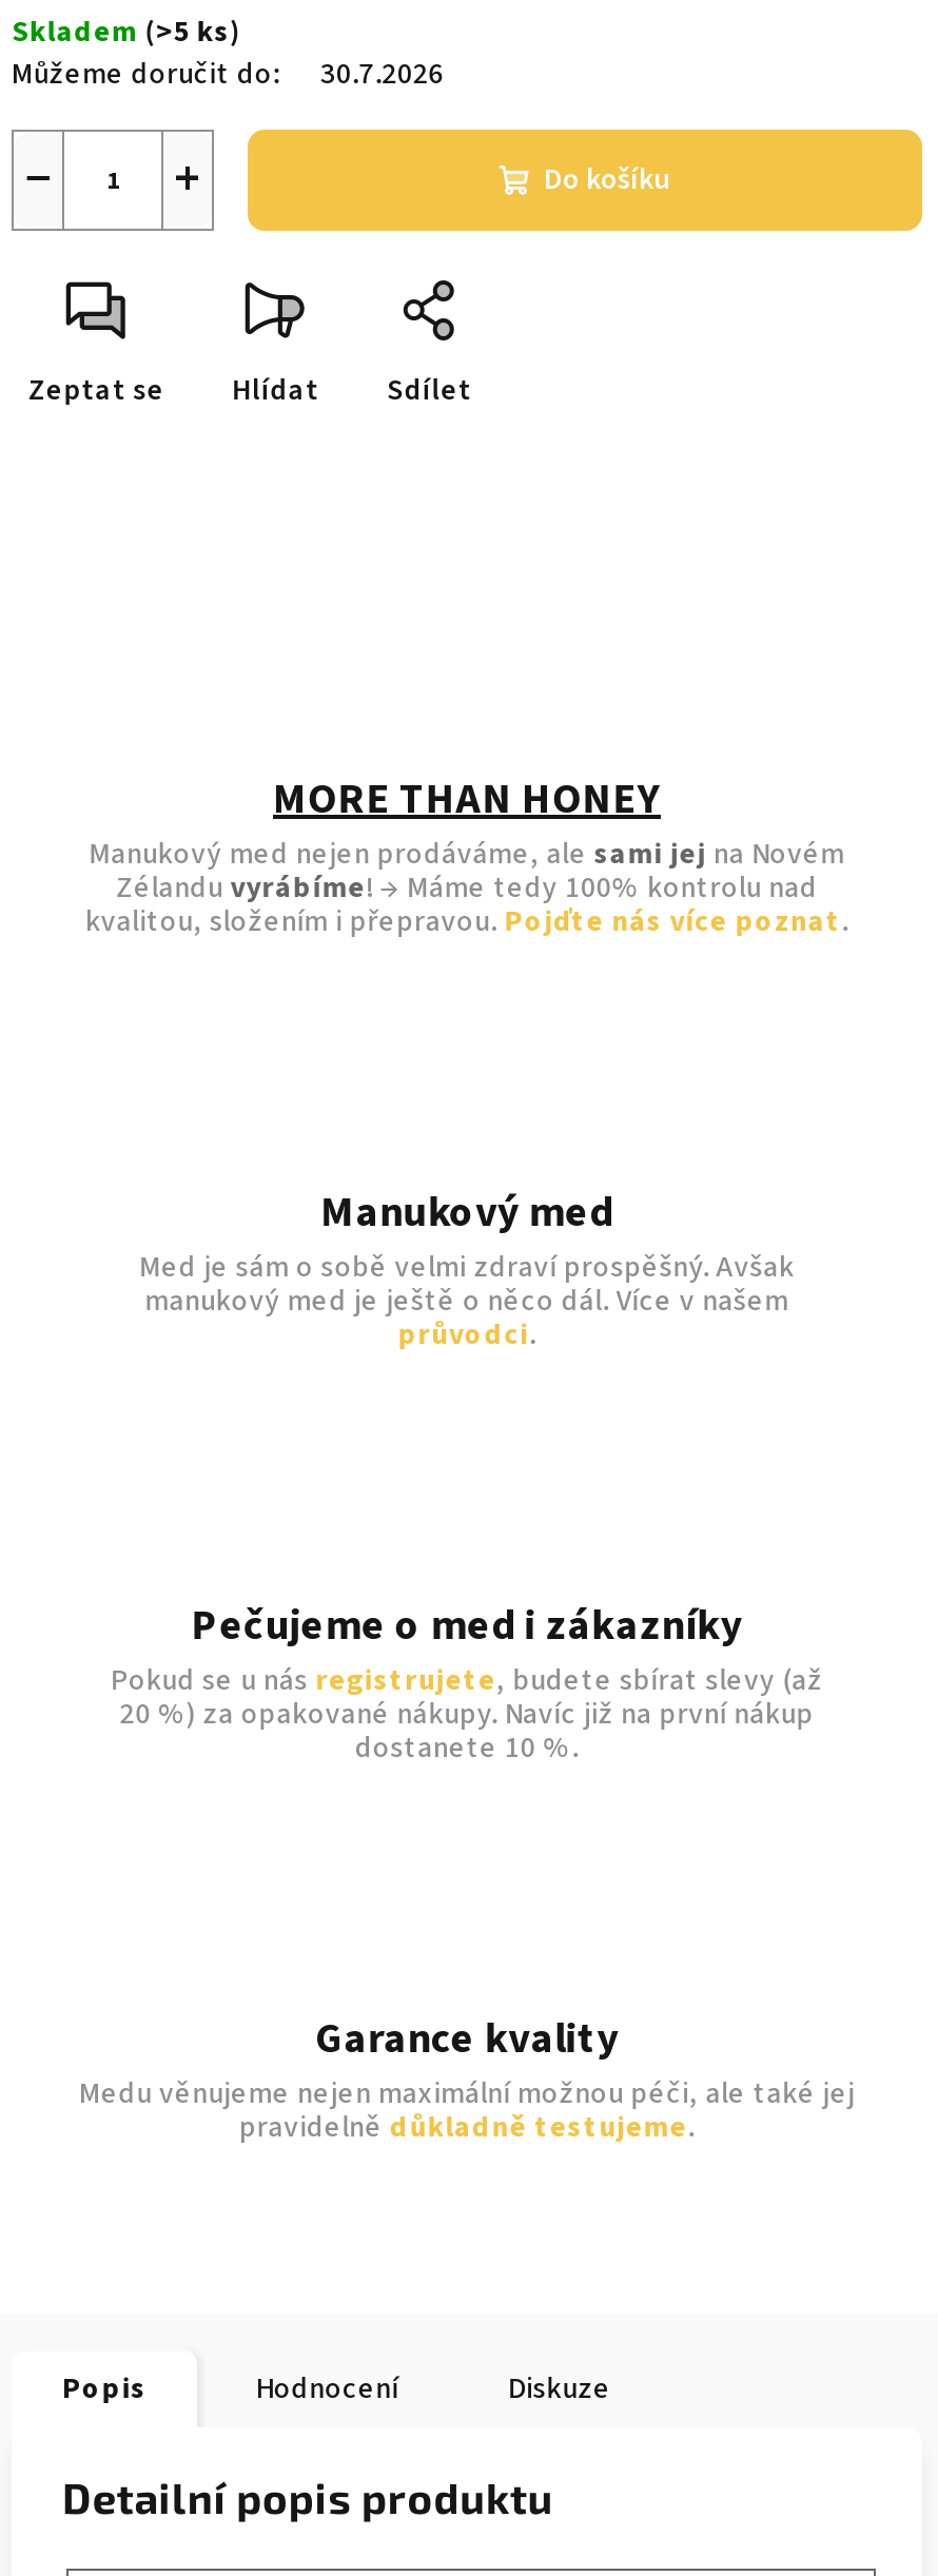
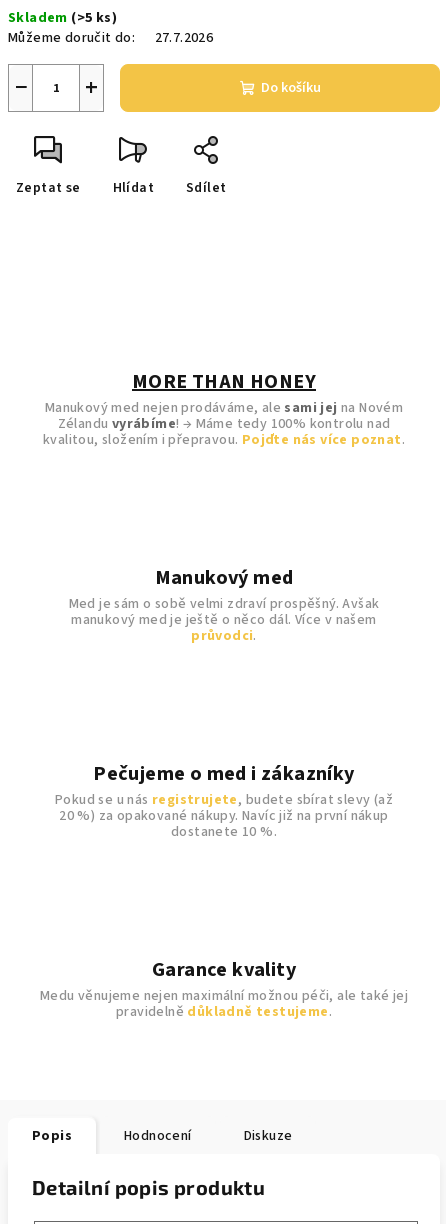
- Můžeme doručit do: 30.7.2026
+ Můžeme doručit do: 27.7.2026
